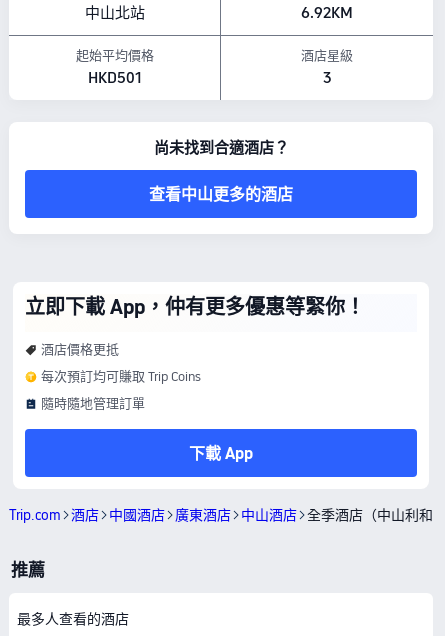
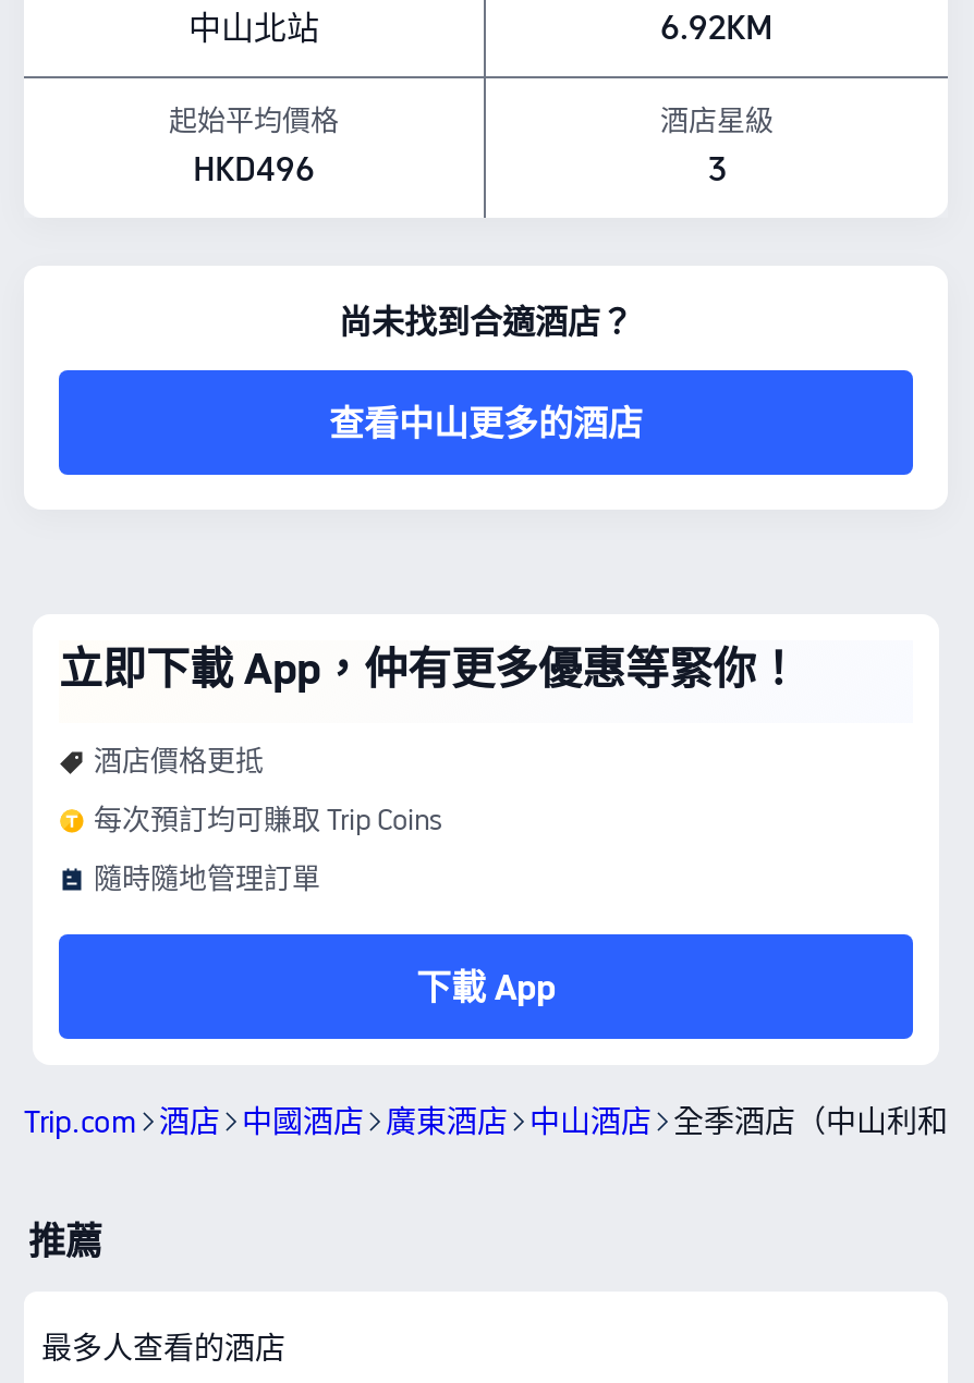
- HKD501
+ HKD496
